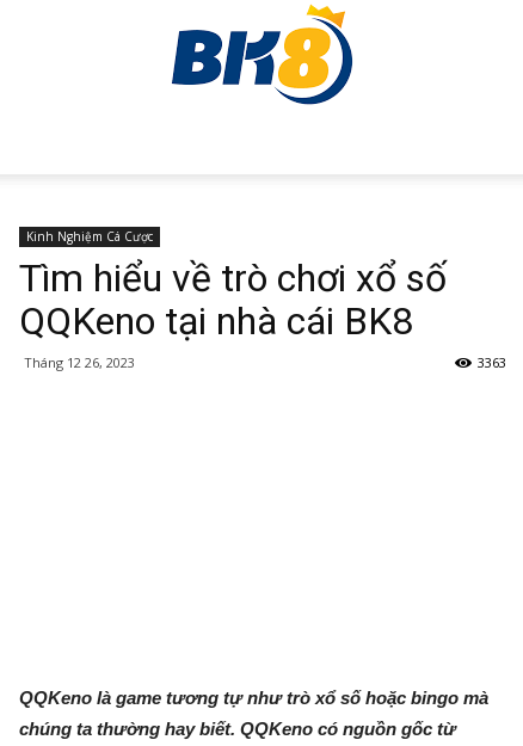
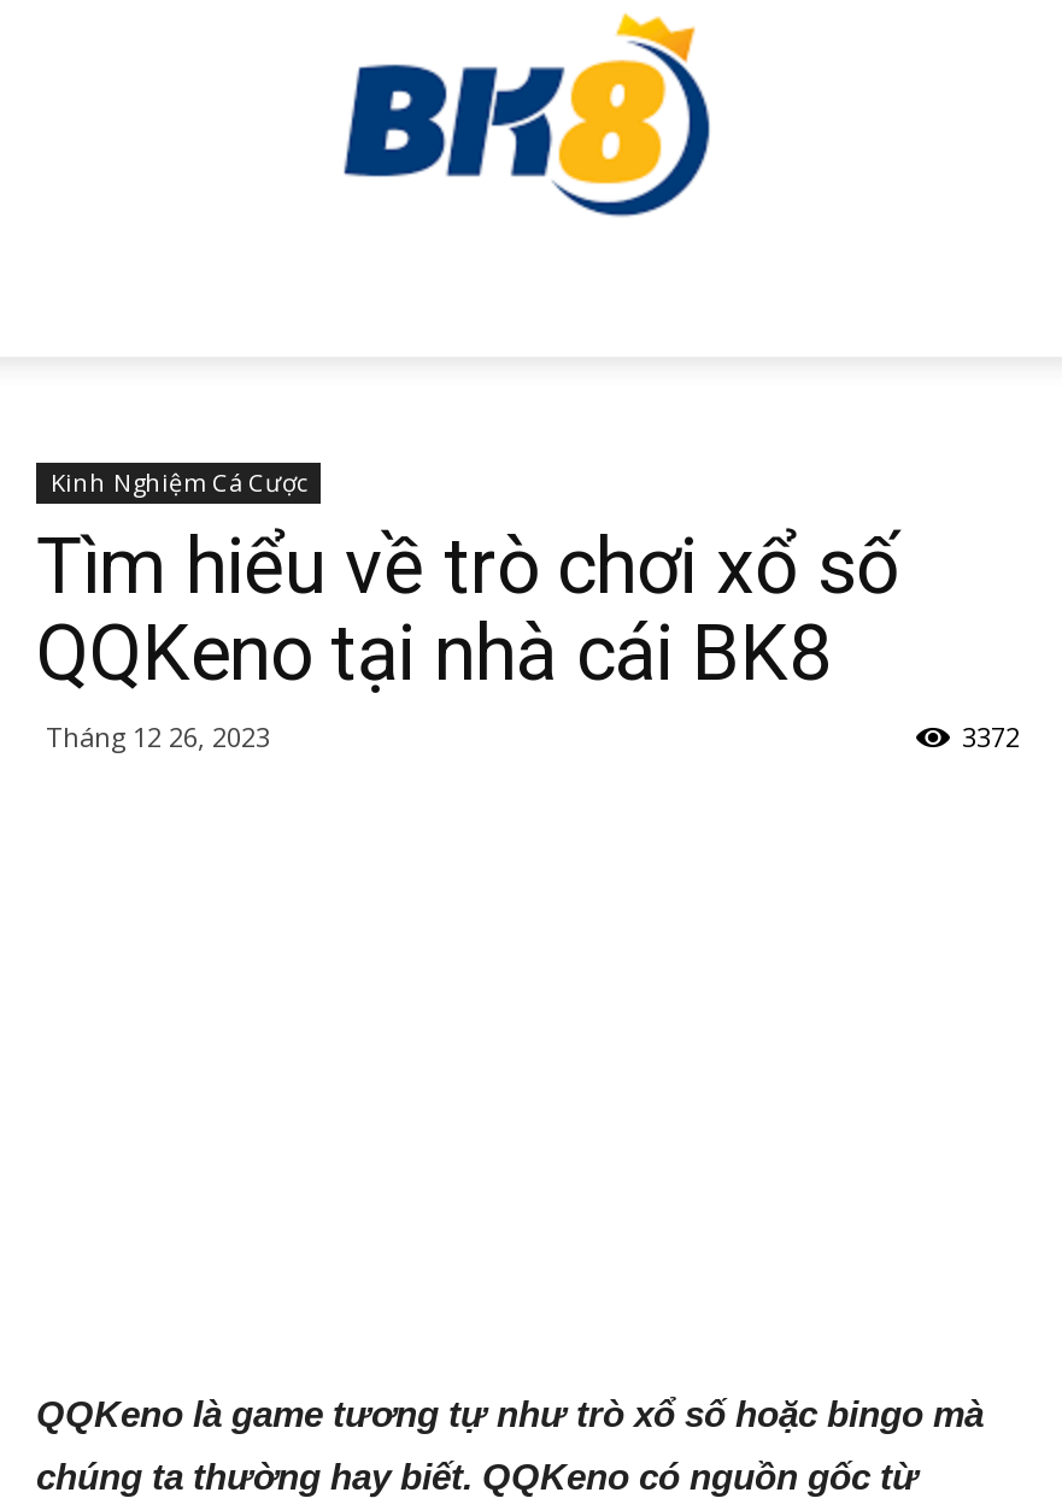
- 3363
+ 3372
